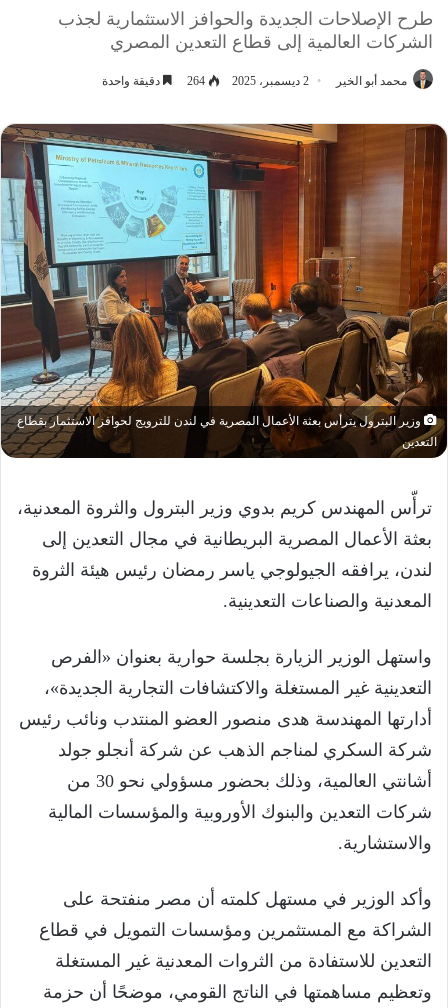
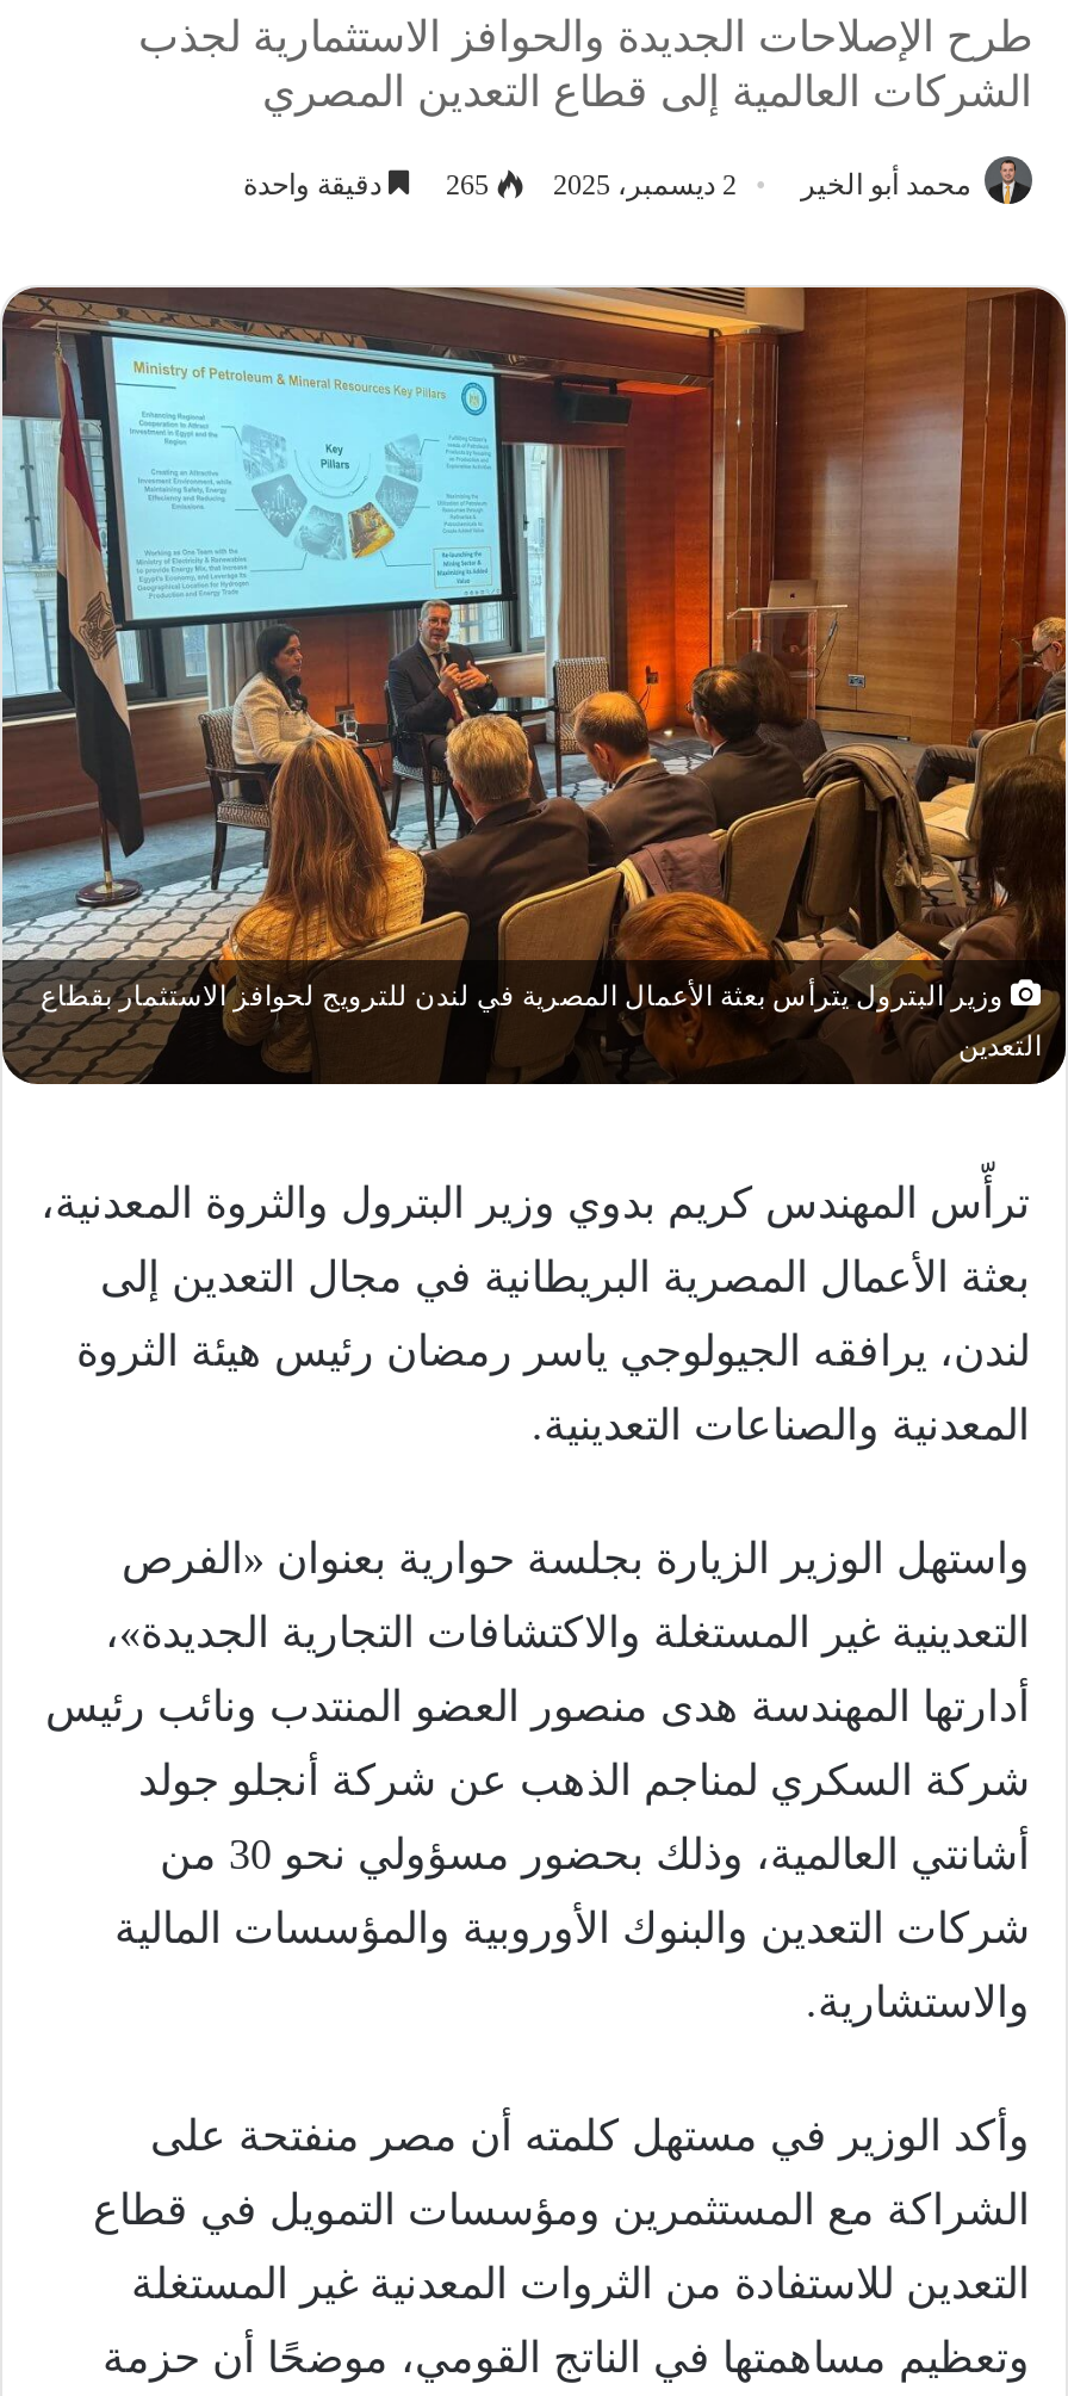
- 264 دقيقة واحدة
+ 265 دقيقة واحدة
